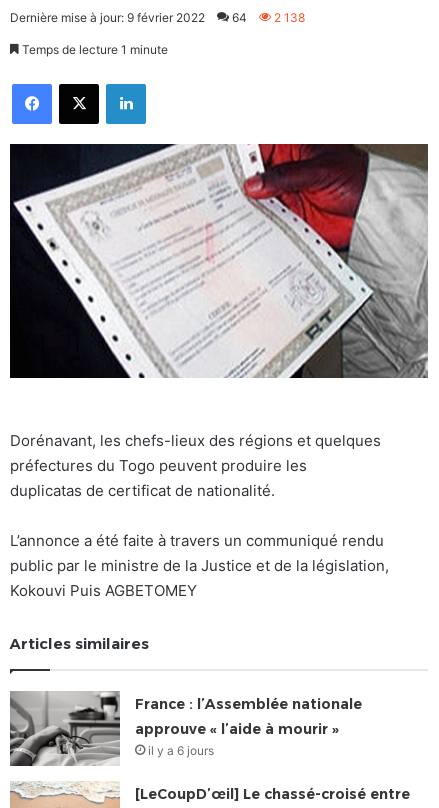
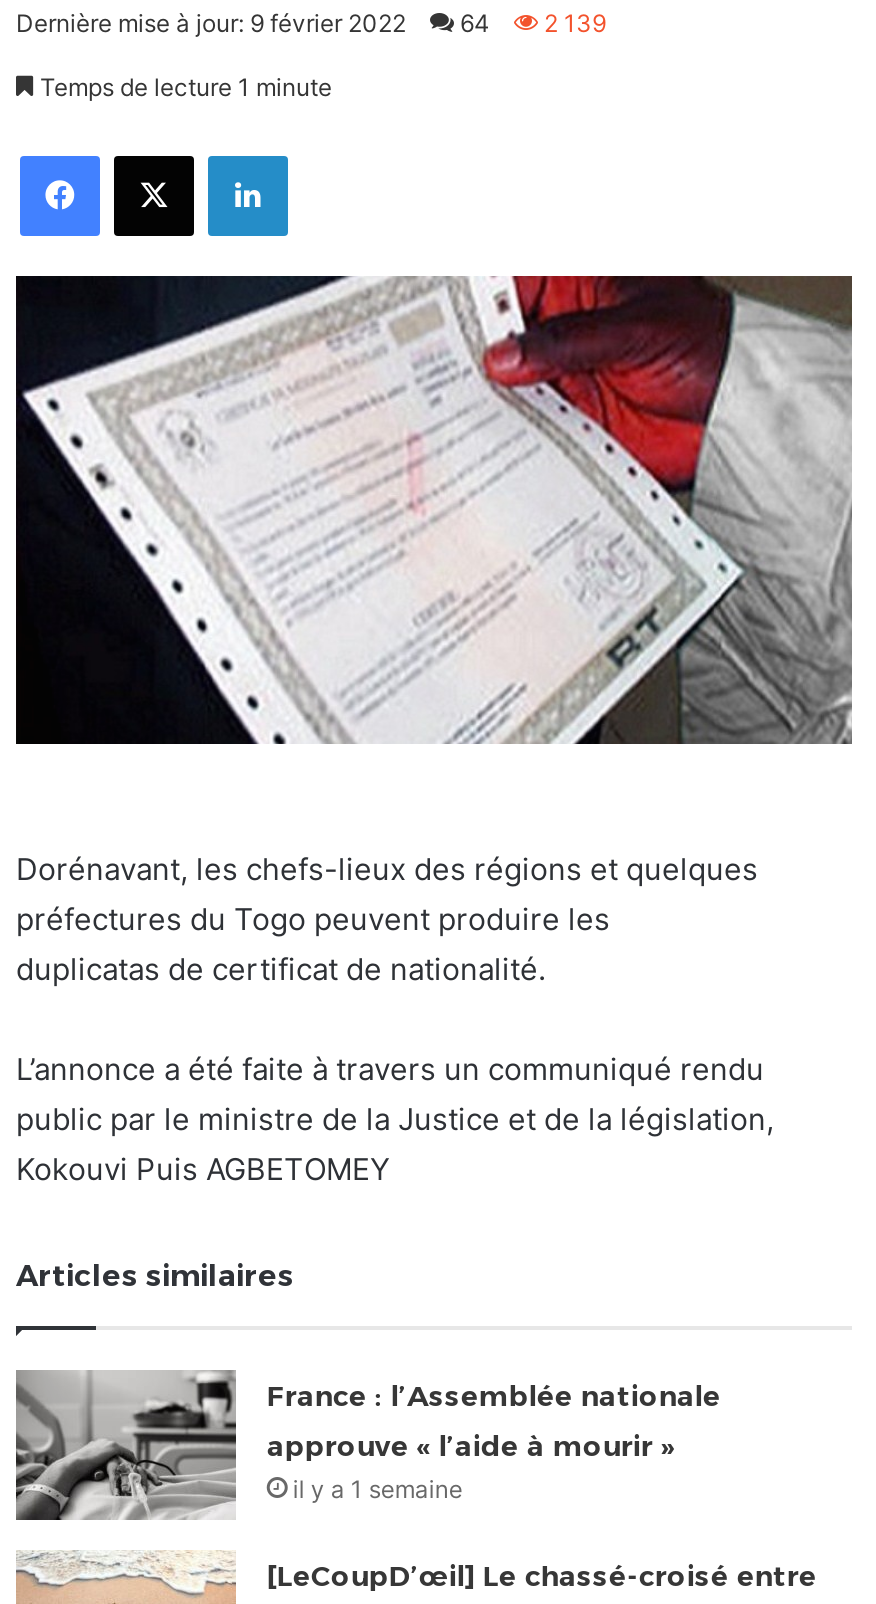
- Dernière mise à jour: 9 février 2022 64 2 138
+ Dernière mise à jour: 9 février 2022 64 2 139

- il y a 6 jours
+ il y a 1 semaine
